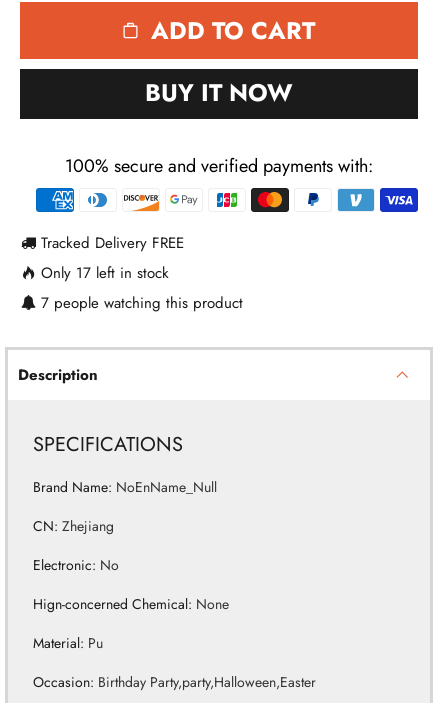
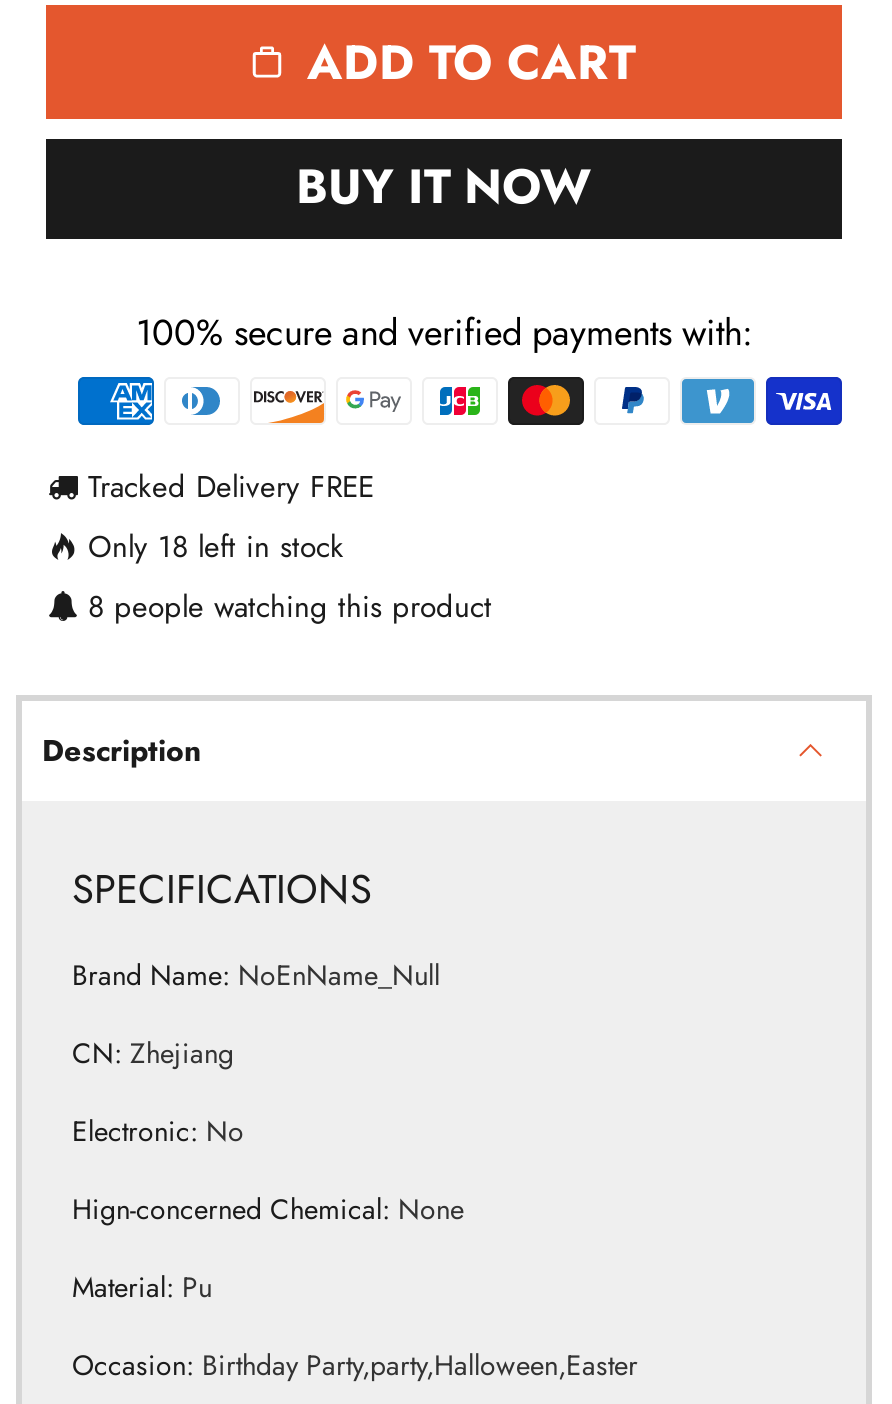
- Only 17 left in stock
+ Only 18 left in stock

- 7 people watching this product
+ 8 people watching this product
